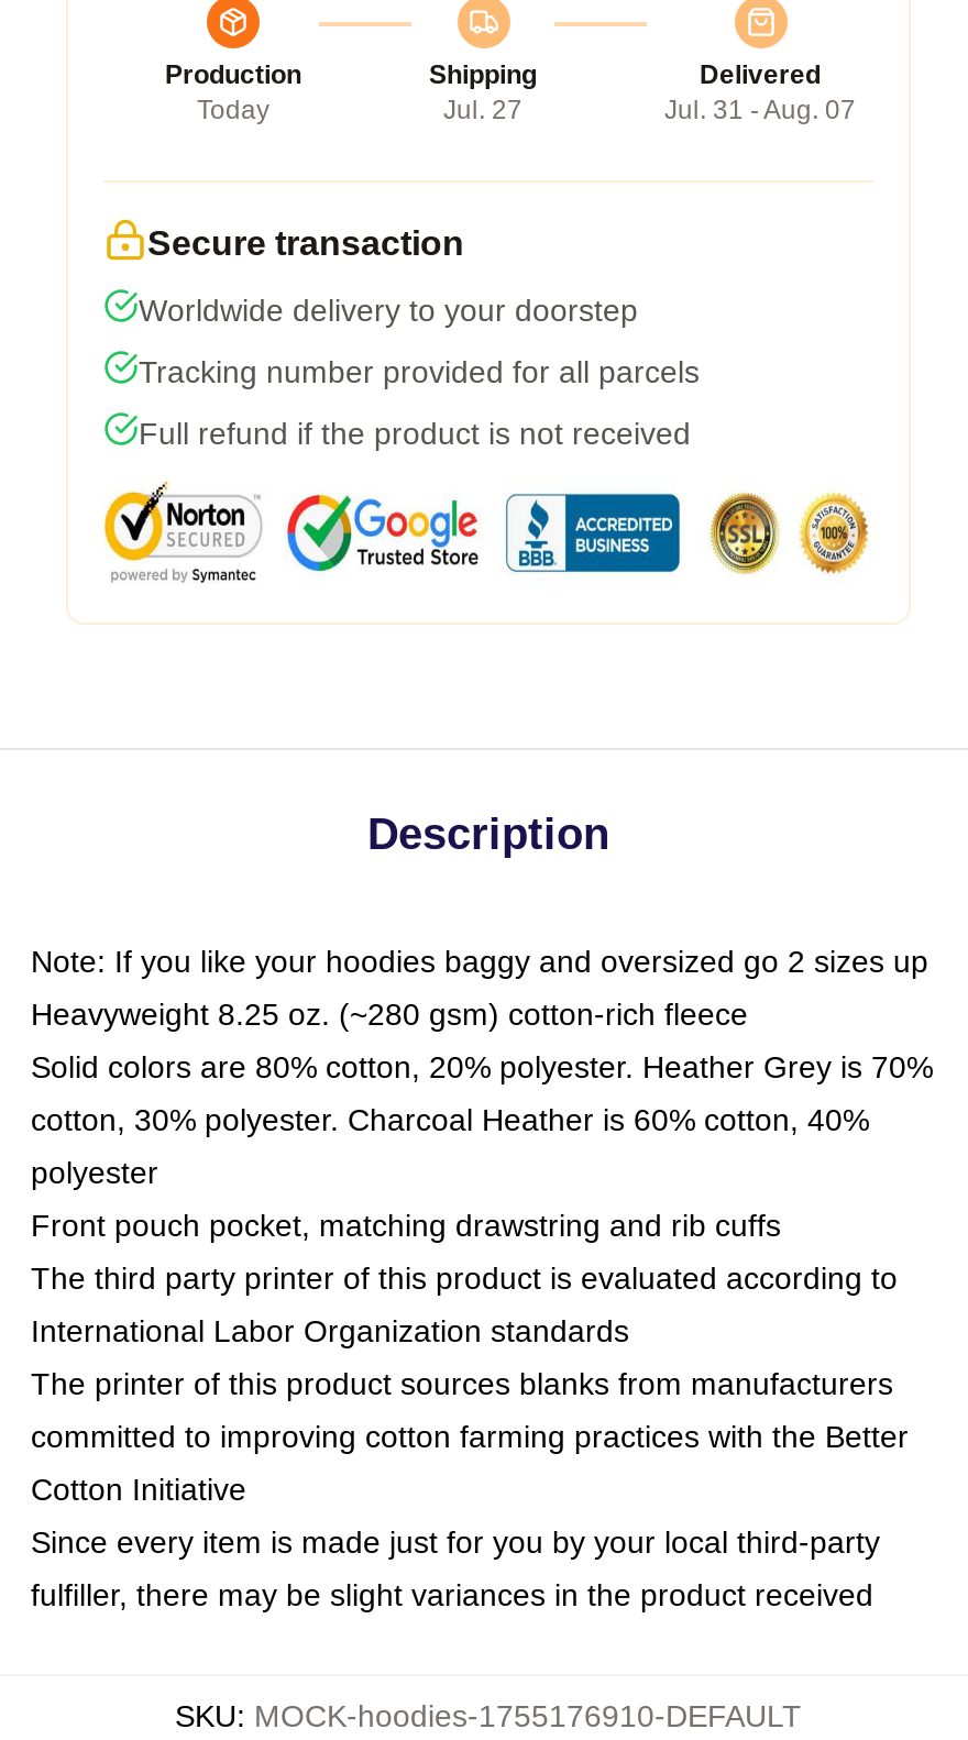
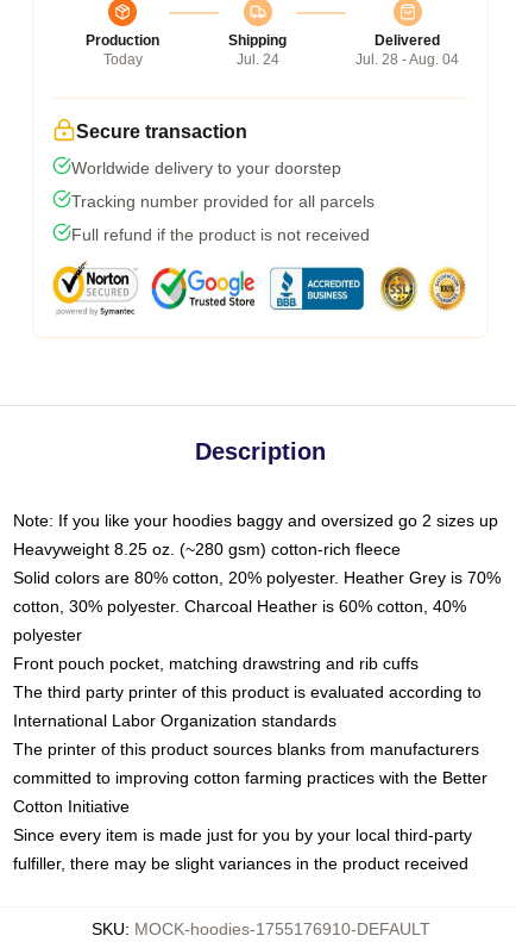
- Jul. 27
+ Jul. 24

- Jul. 31 - Aug. 07
+ Jul. 28 - Aug. 04
